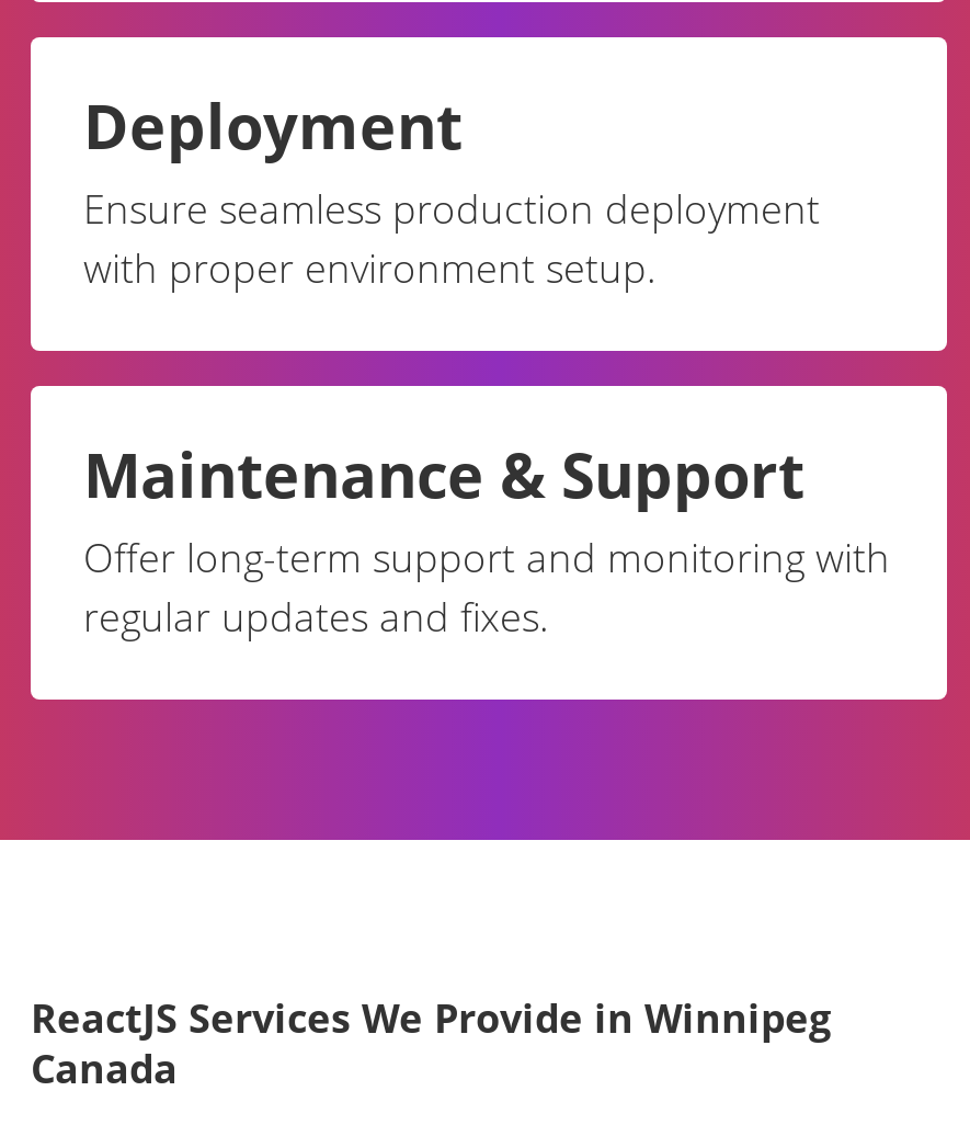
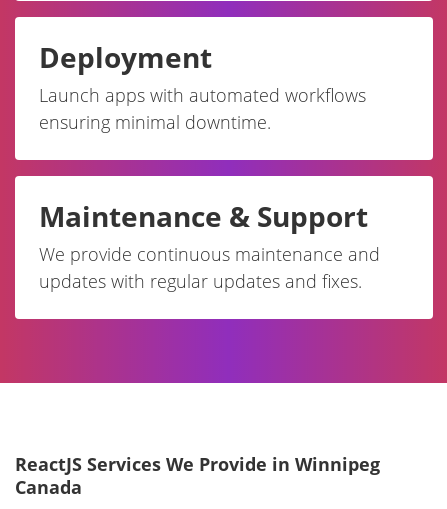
- Ensure seamless production deployment
- with proper environment setup.
+ Launch apps with automated workflows
+ ensuring minimal downtime.

- Offer long-term support and monitoring with
- regular updates and fixes.
+ We provide continuous maintenance and
+ updates with regular updates and fixes.
